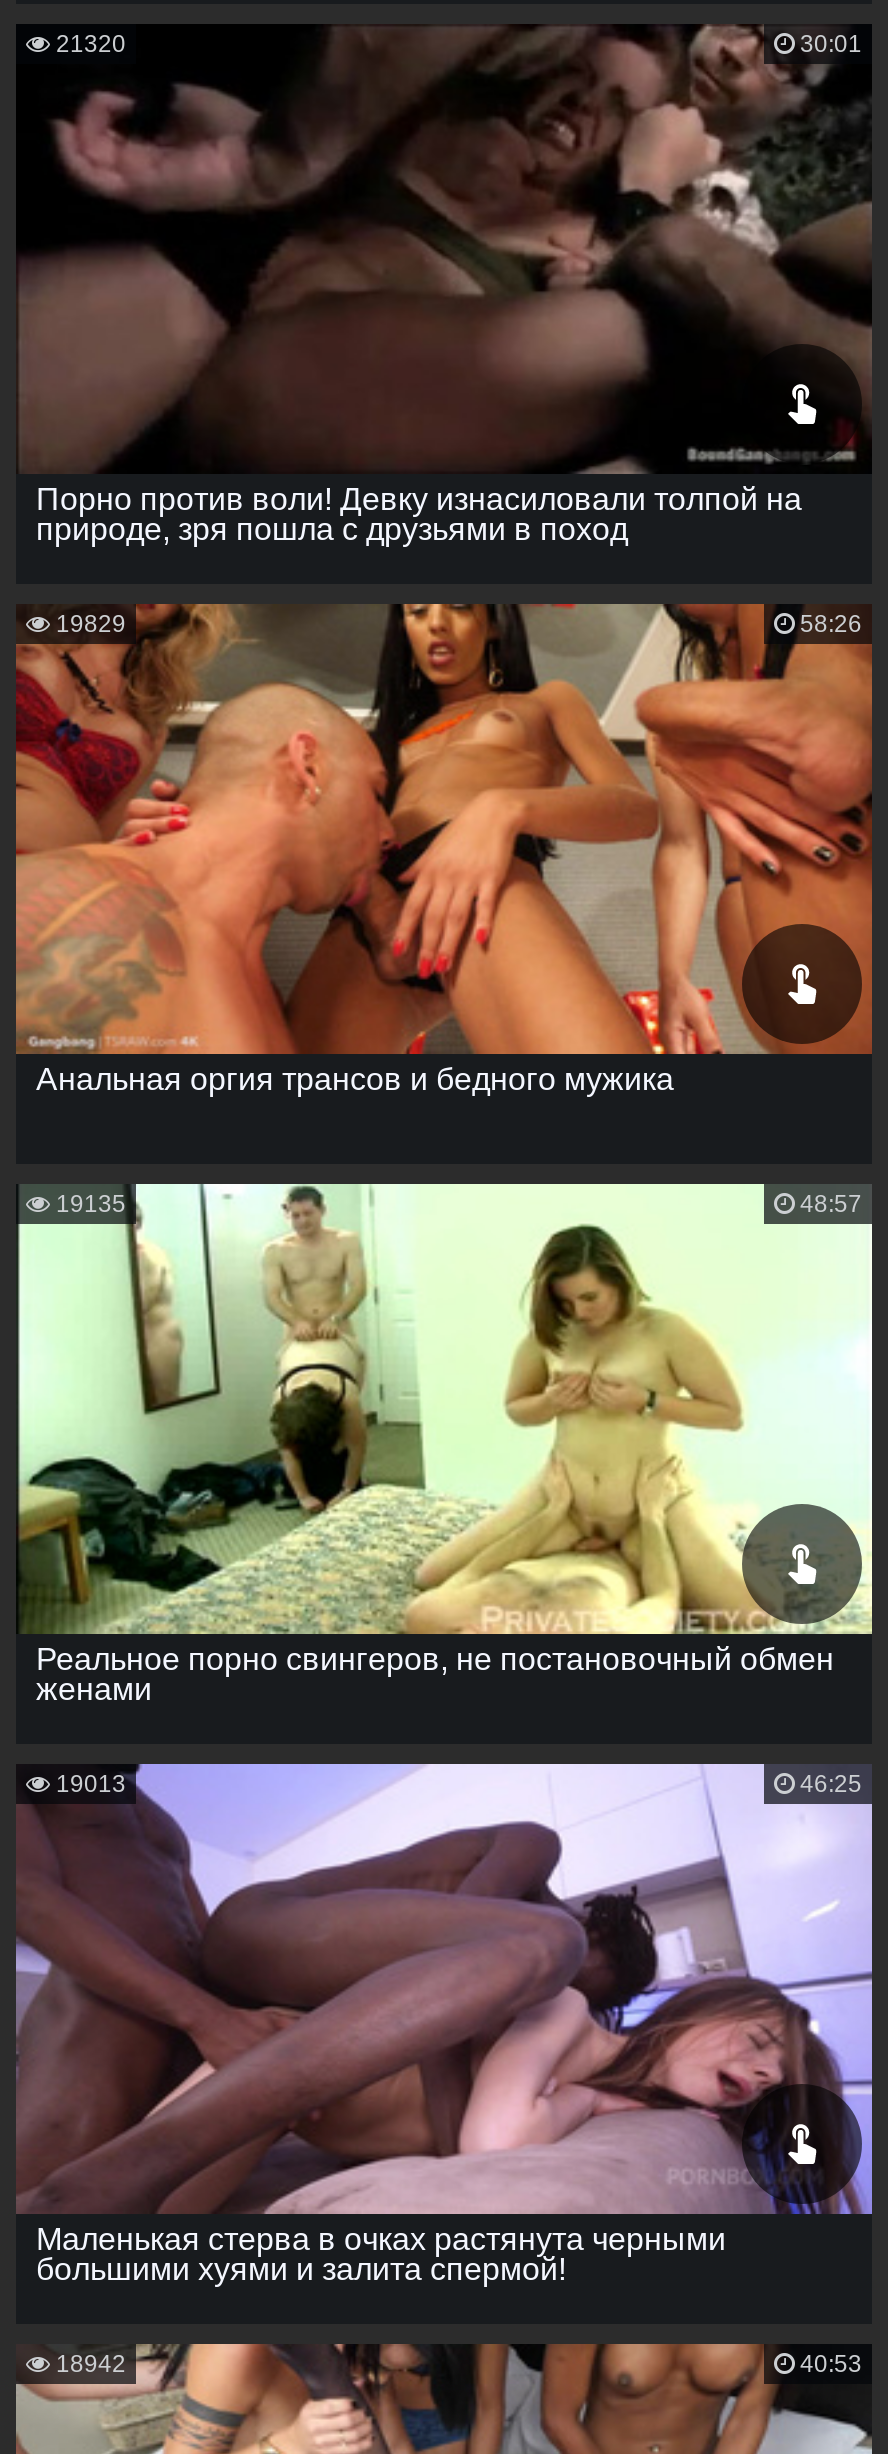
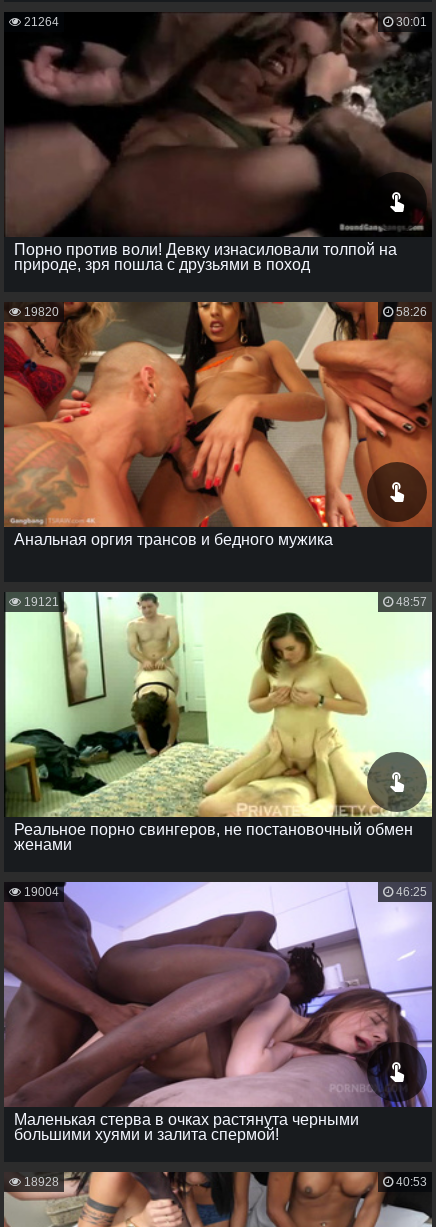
- 21320
+ 21264

- 19829
+ 19820

- 19135
+ 19121

- 19013
+ 19004

- 18942
+ 18928
